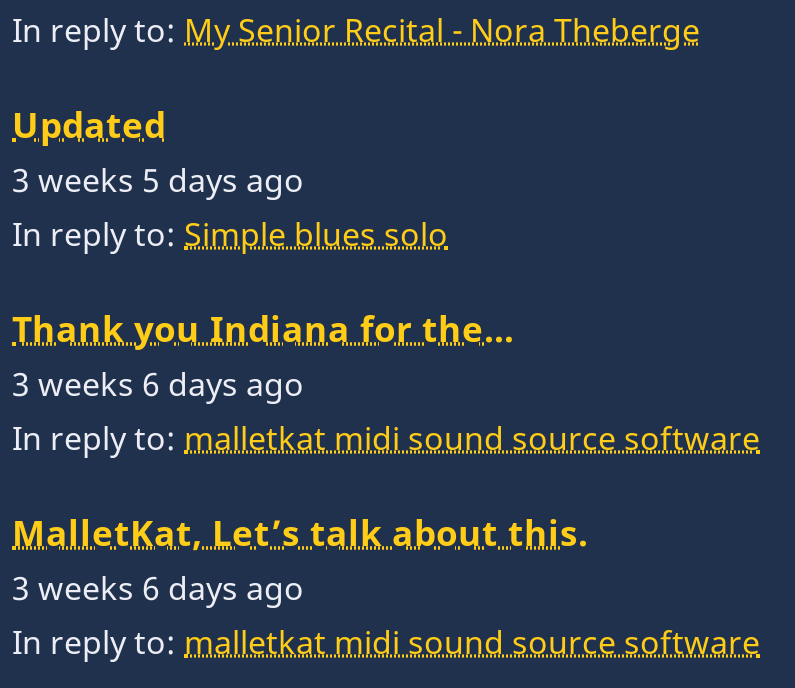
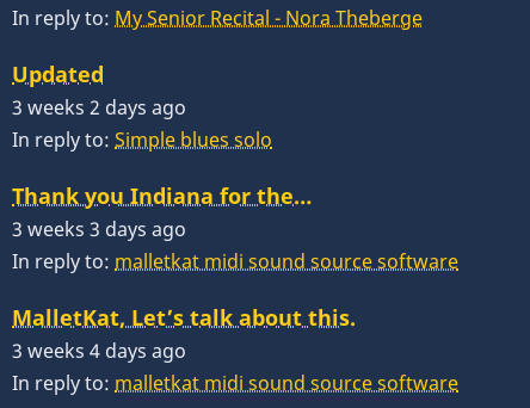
- 3 weeks 5 days ago
+ 3 weeks 2 days ago

- 3 weeks 6 days ago
+ 3 weeks 3 days ago

- 3 weeks 6 days ago
+ 3 weeks 4 days ago
